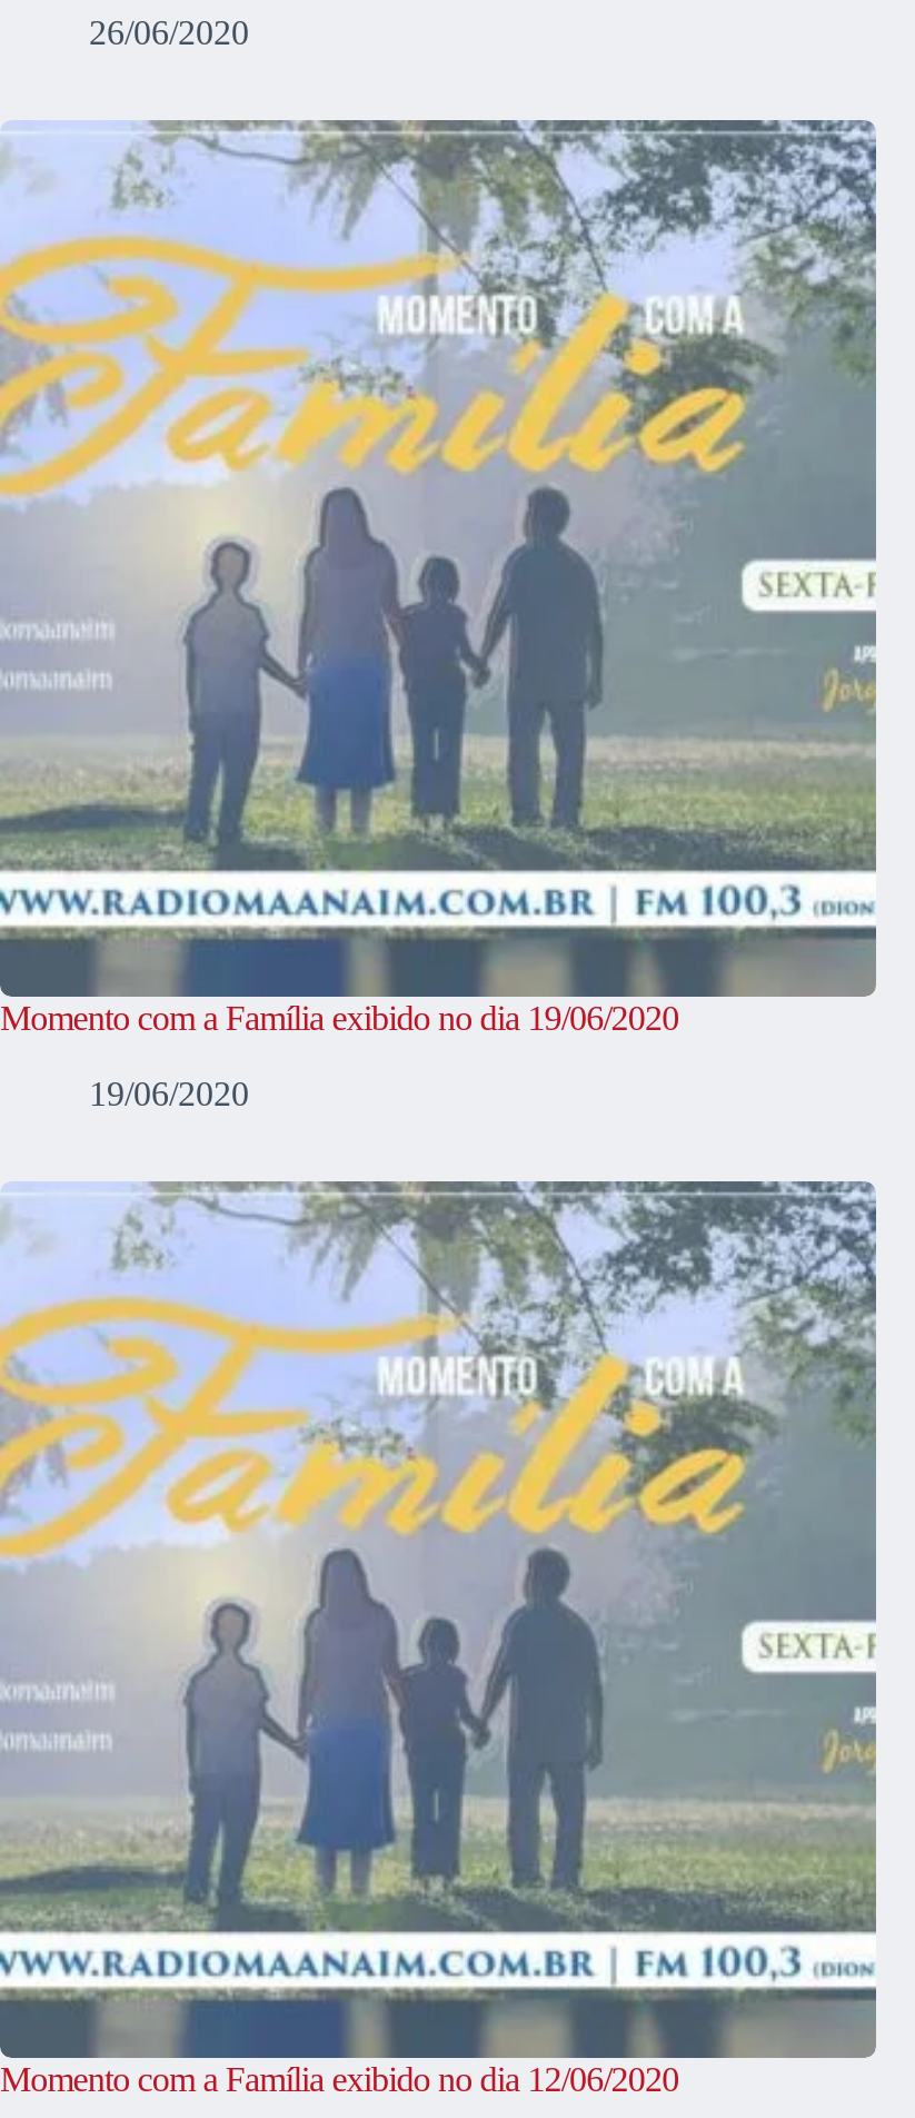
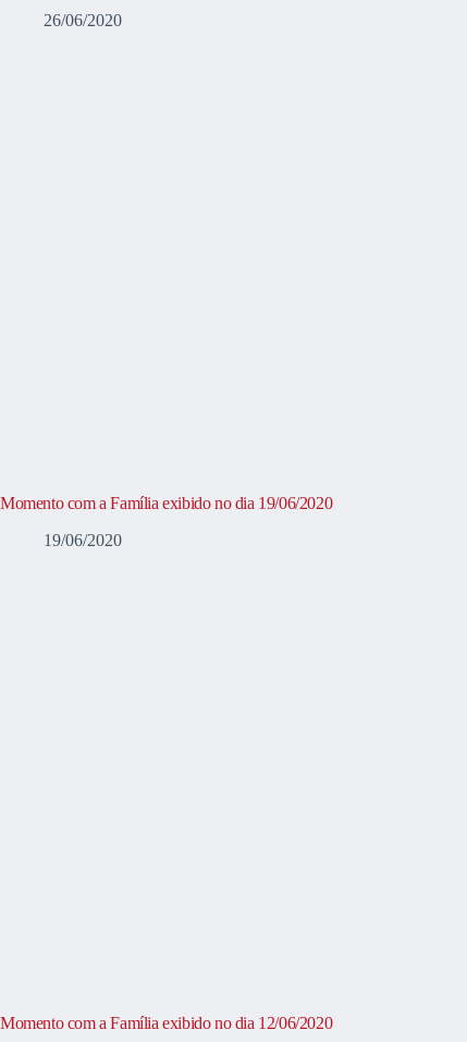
- [image]

- [image]
